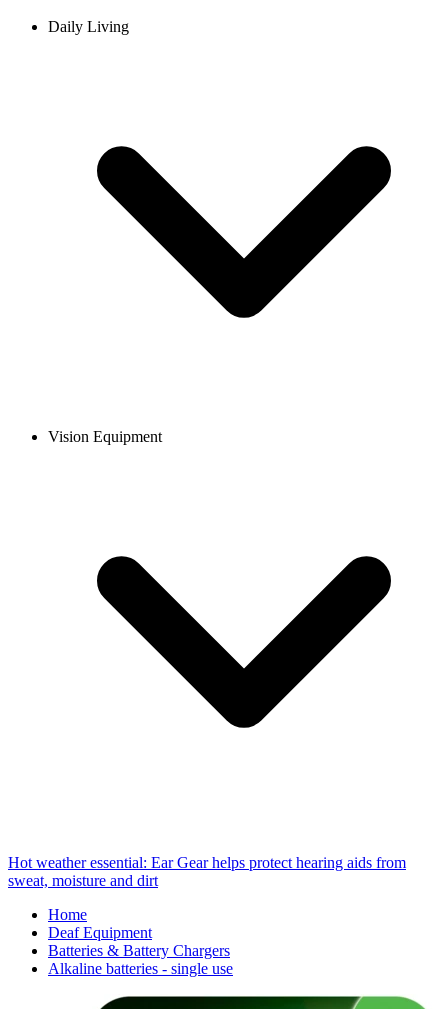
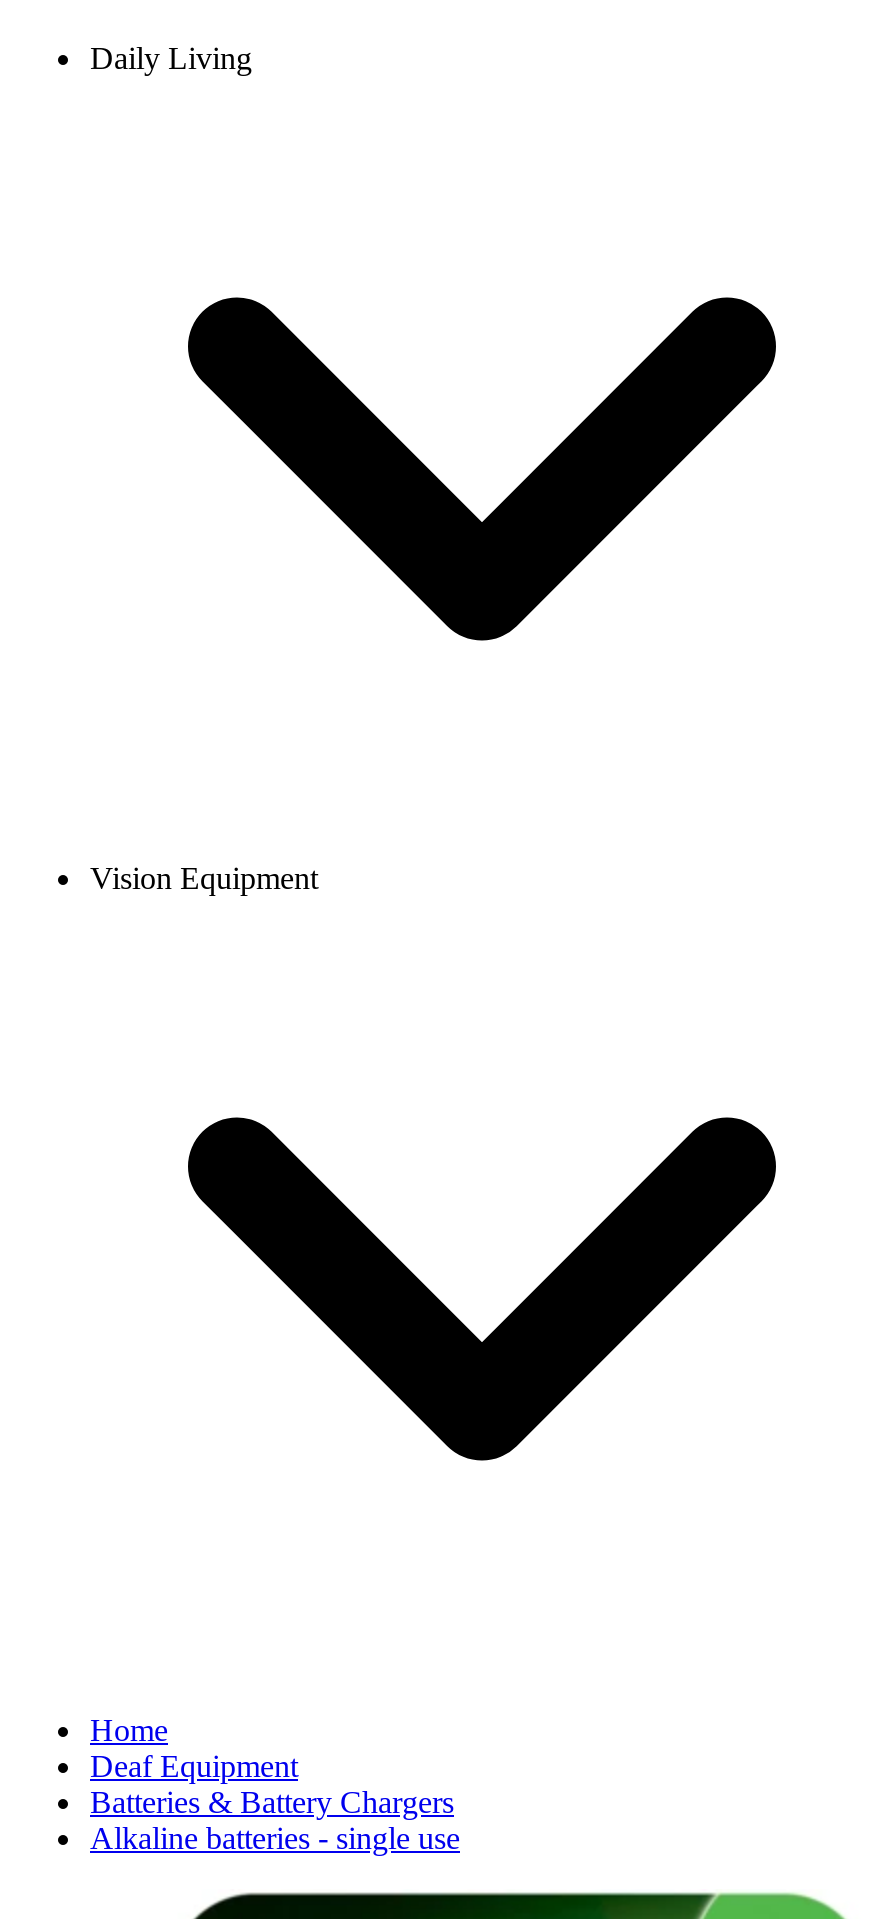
- Hot weather essential: Ear Gear helps protect hearing aids from
- sweat, moisture and dirt
